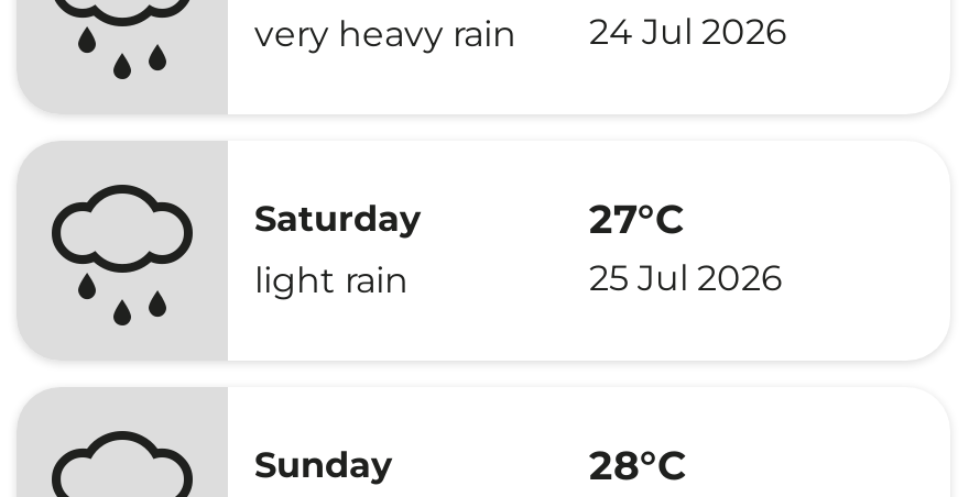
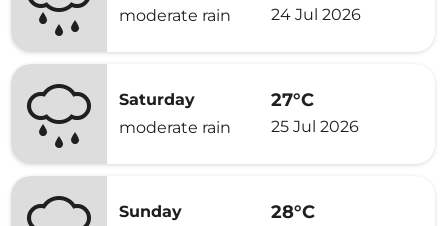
- very heavy rain
+ moderate rain

- light rain
+ moderate rain
